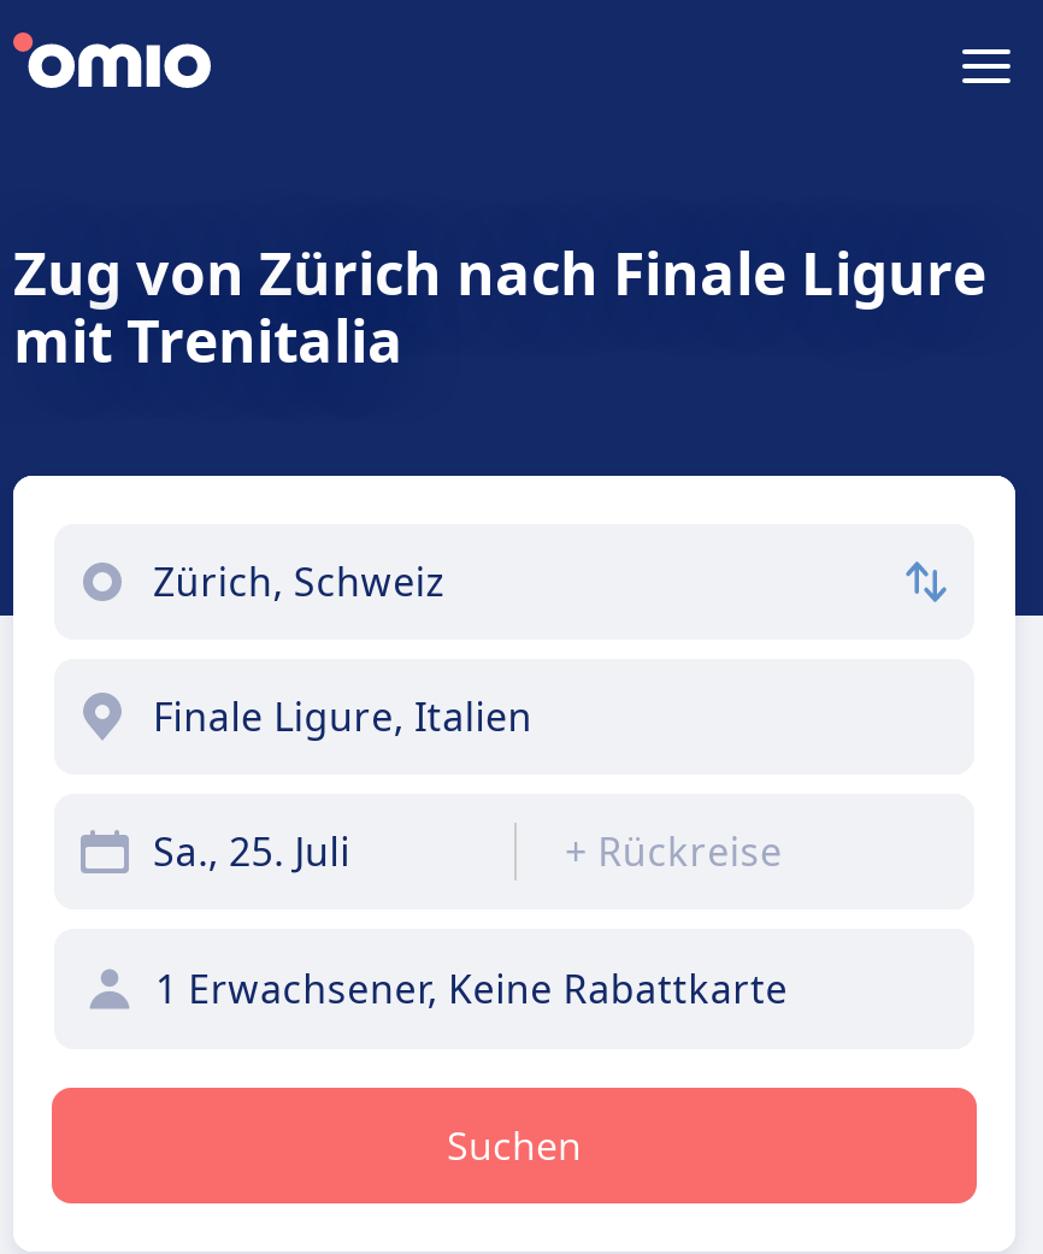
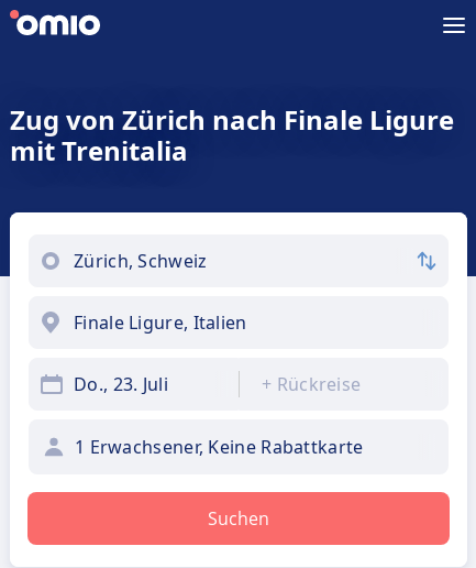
- Sa., 25. Juli
+ Do., 23. Juli
